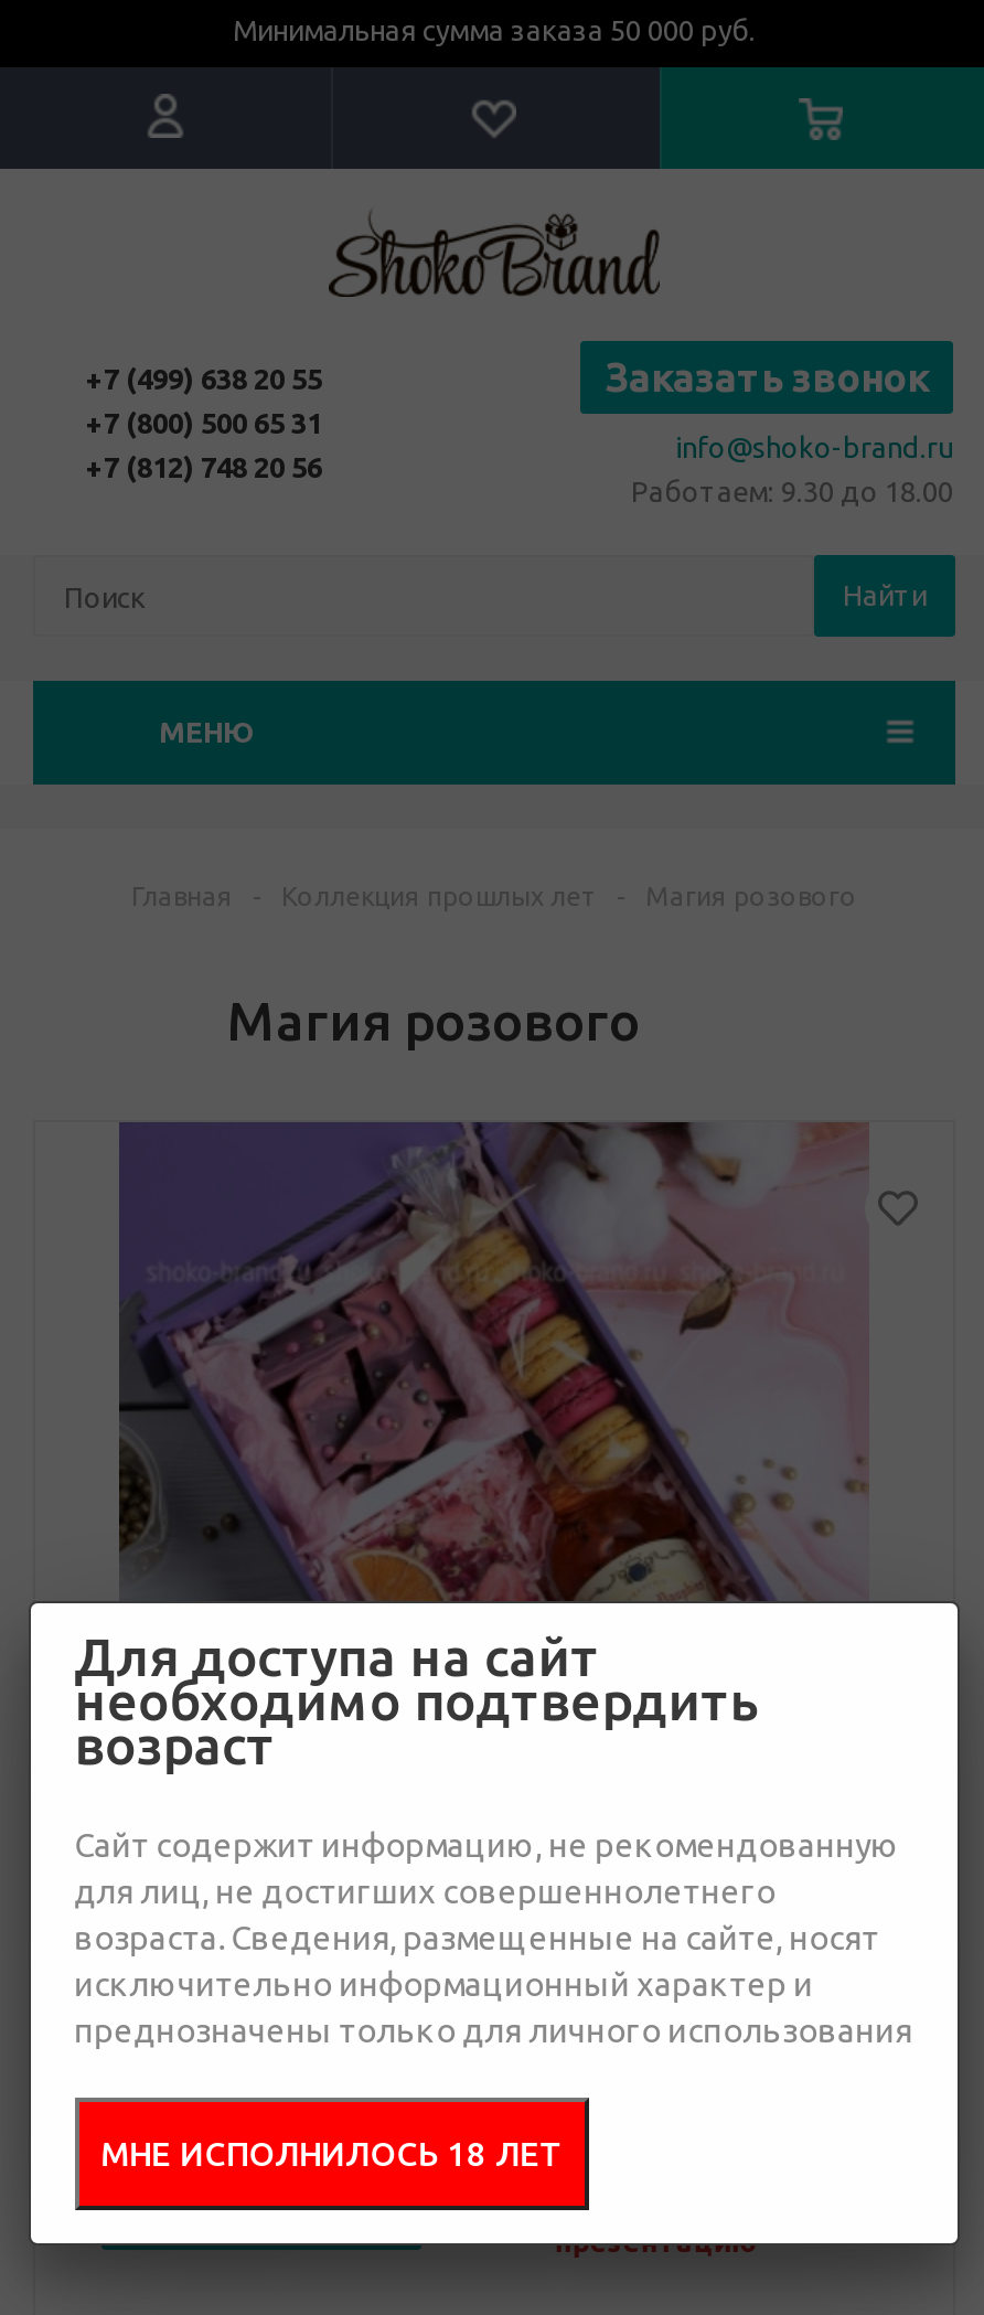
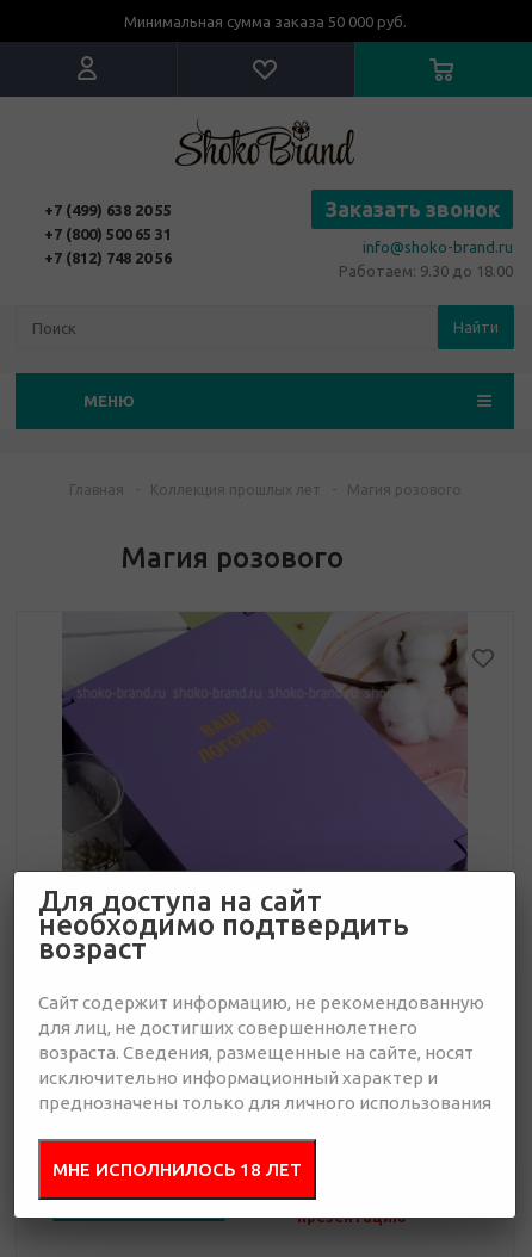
- [image]
+ [image]
